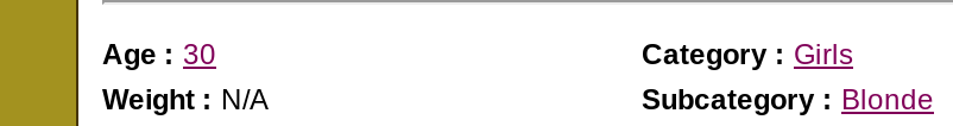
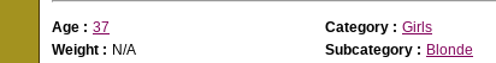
- Age : 30
+ Age : 37
